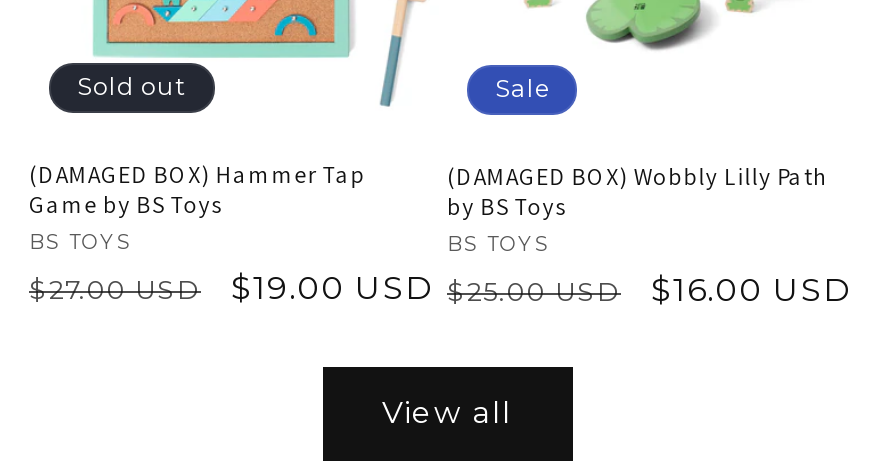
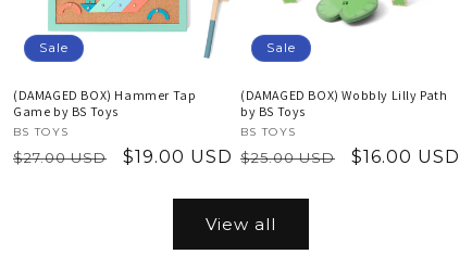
- Sold out
+ Sale
